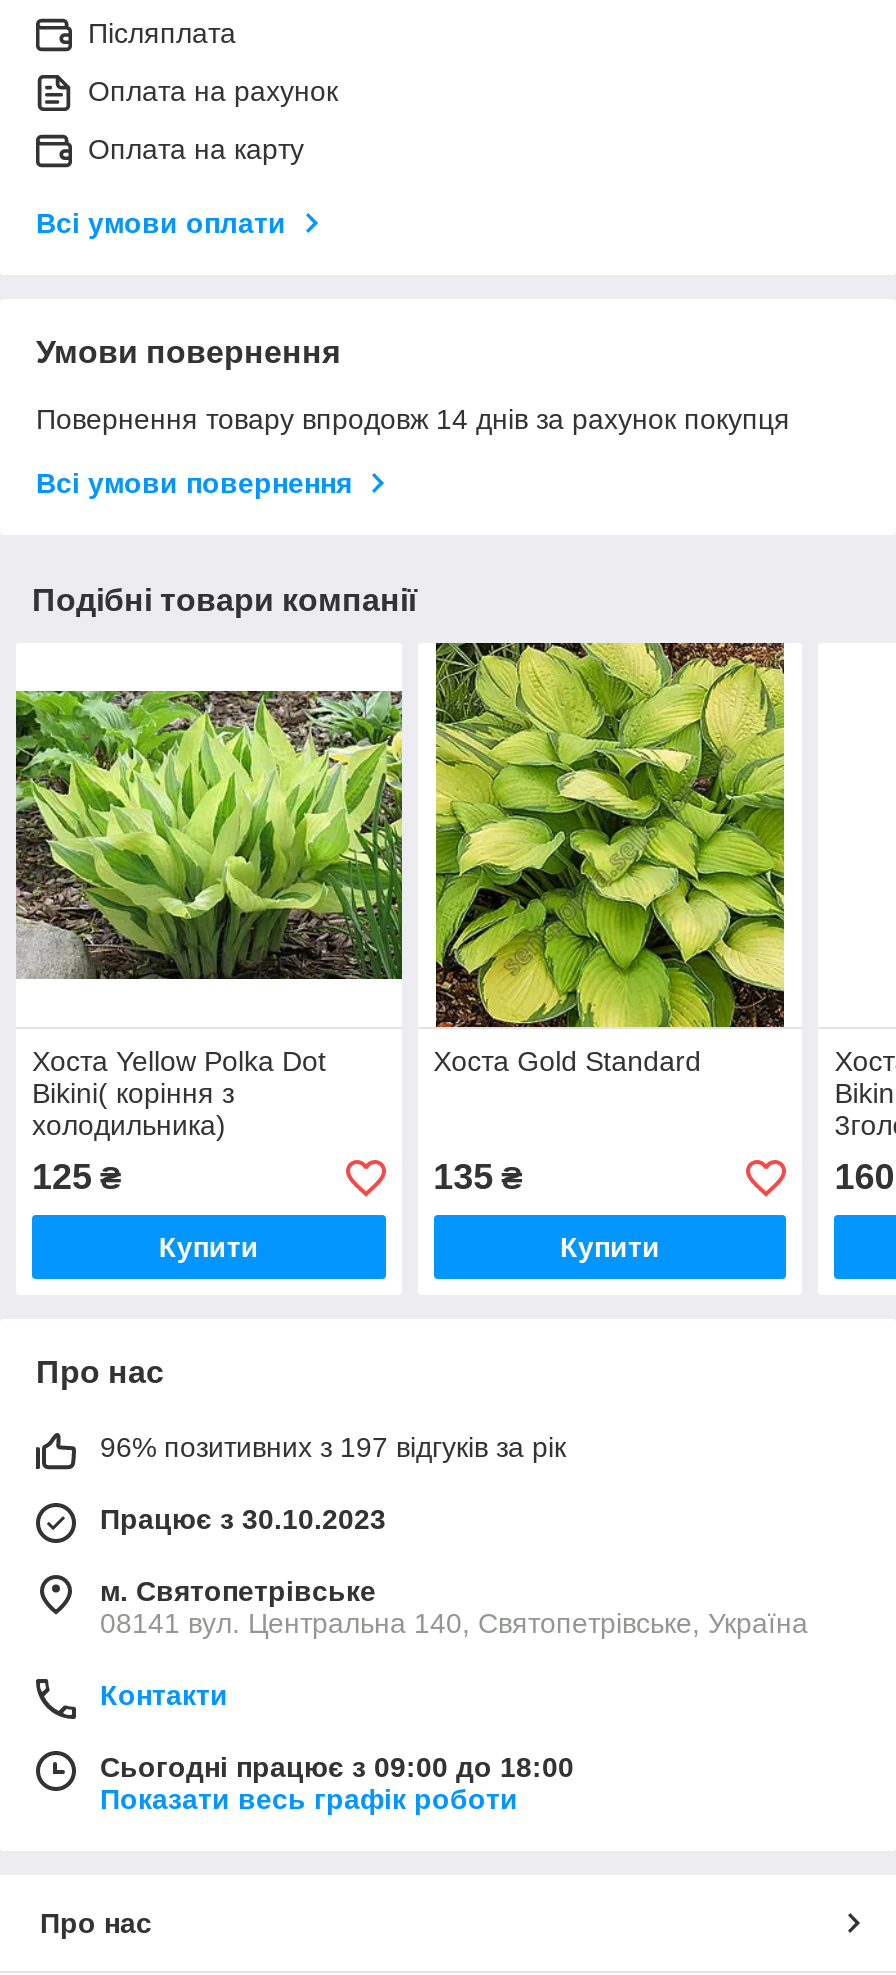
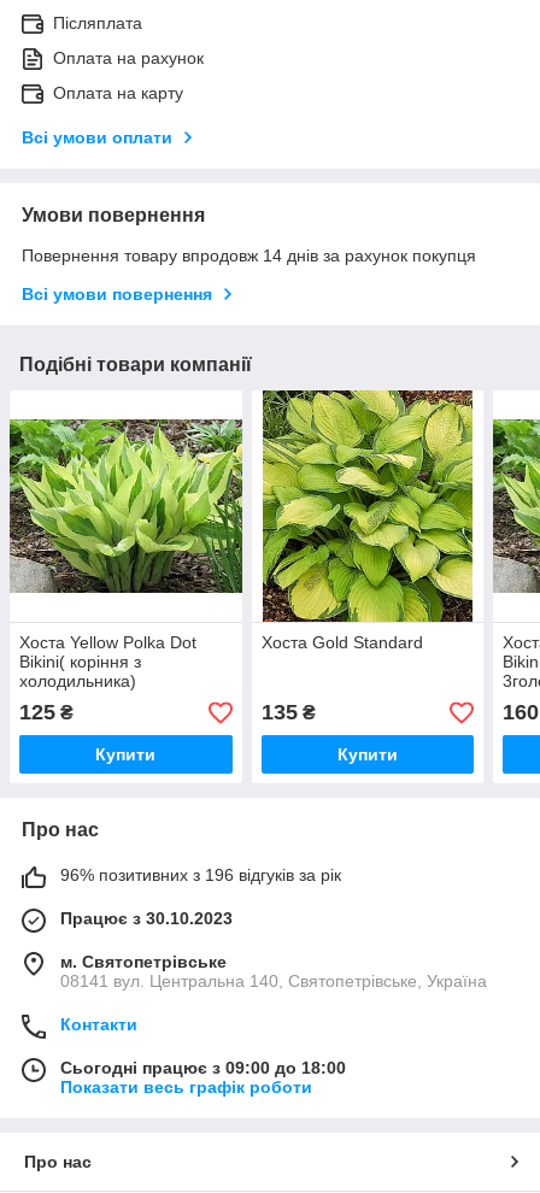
+ [image]

- 96% позитивних з 197 відгуків за рік
+ 96% позитивних з 196 відгуків за рік
